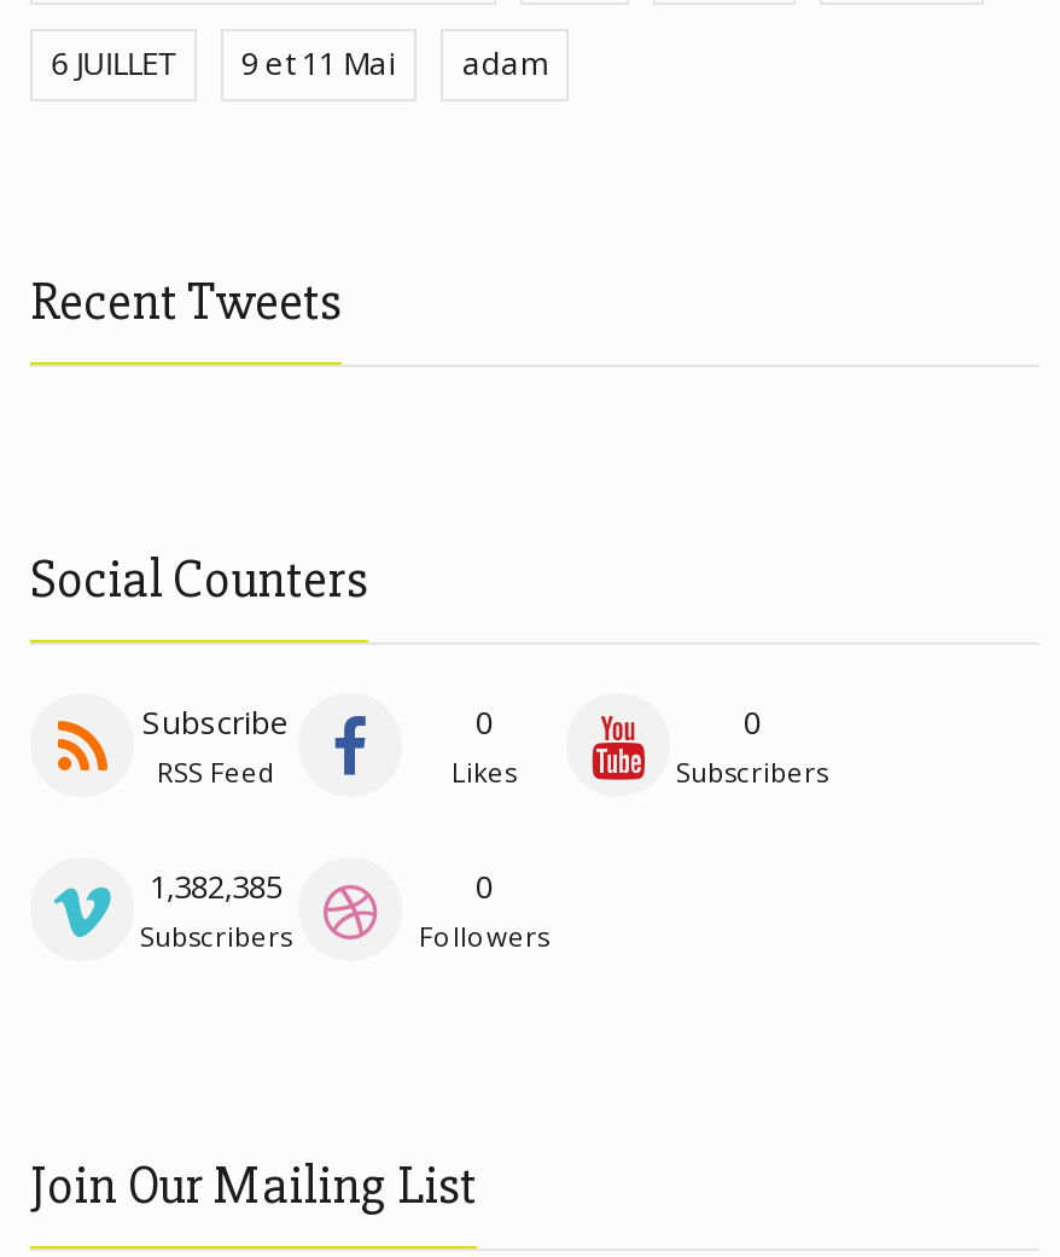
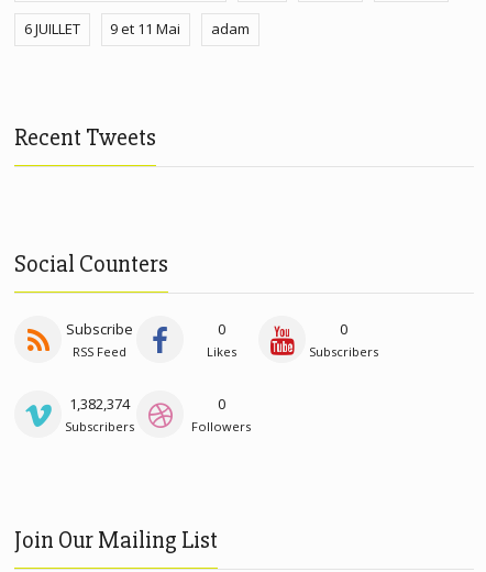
- 1,382,385
+ 1,382,374
